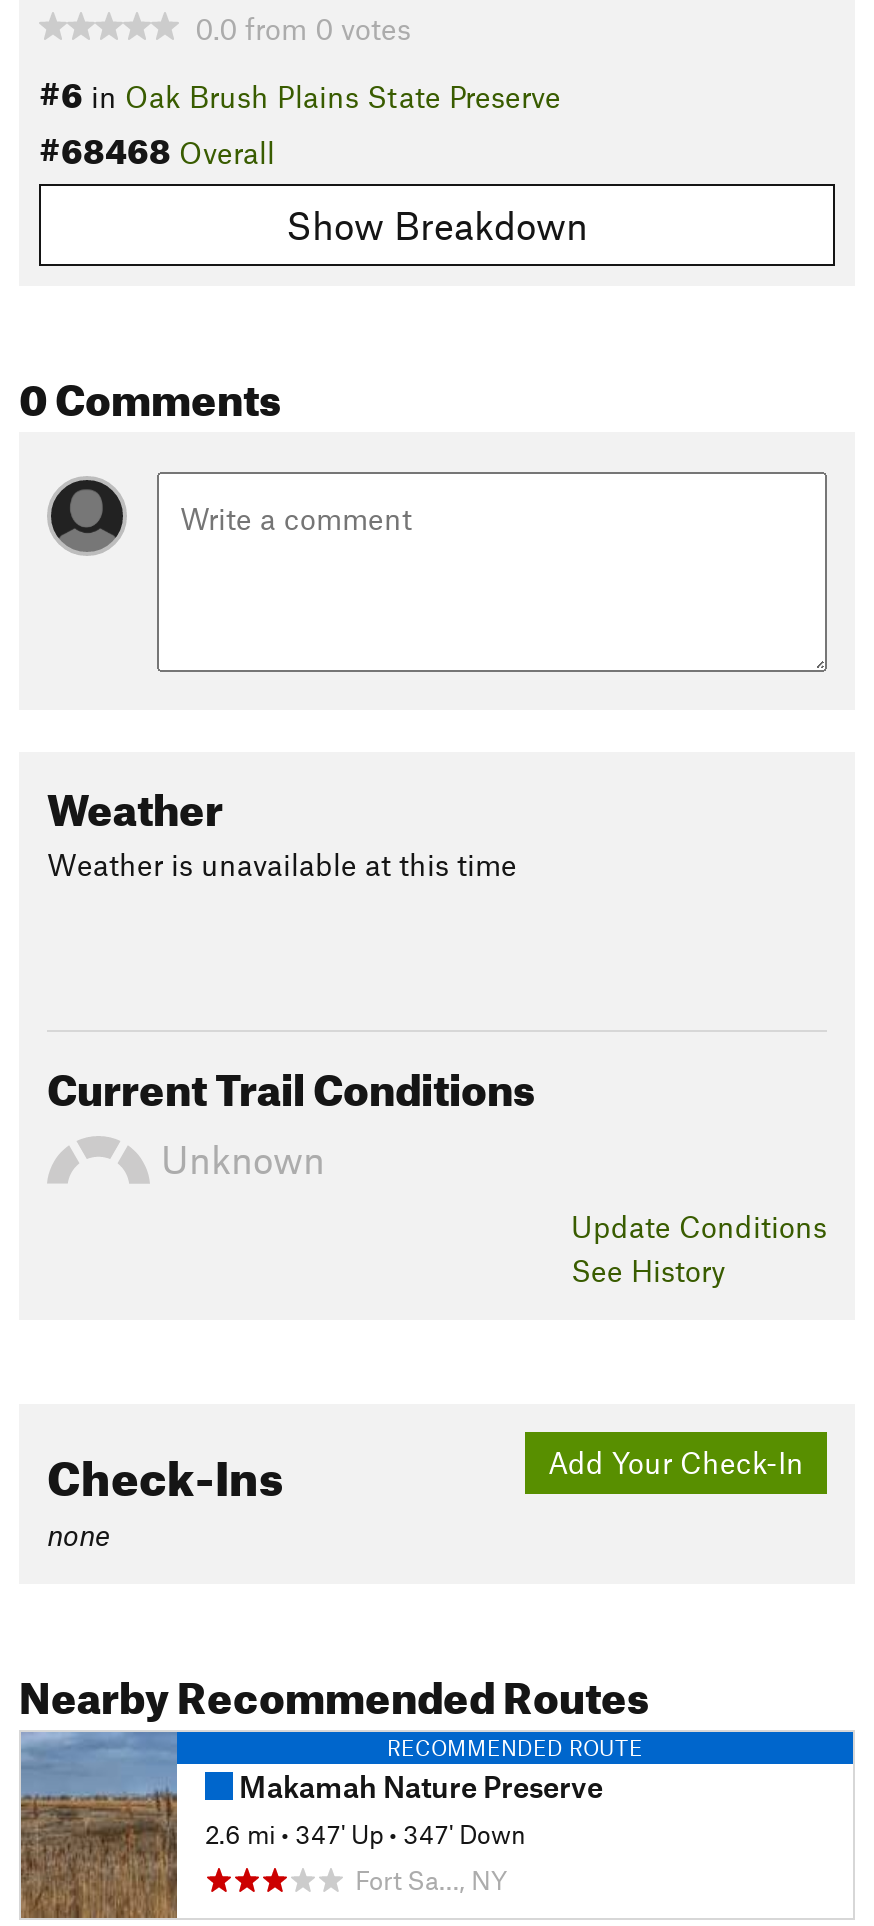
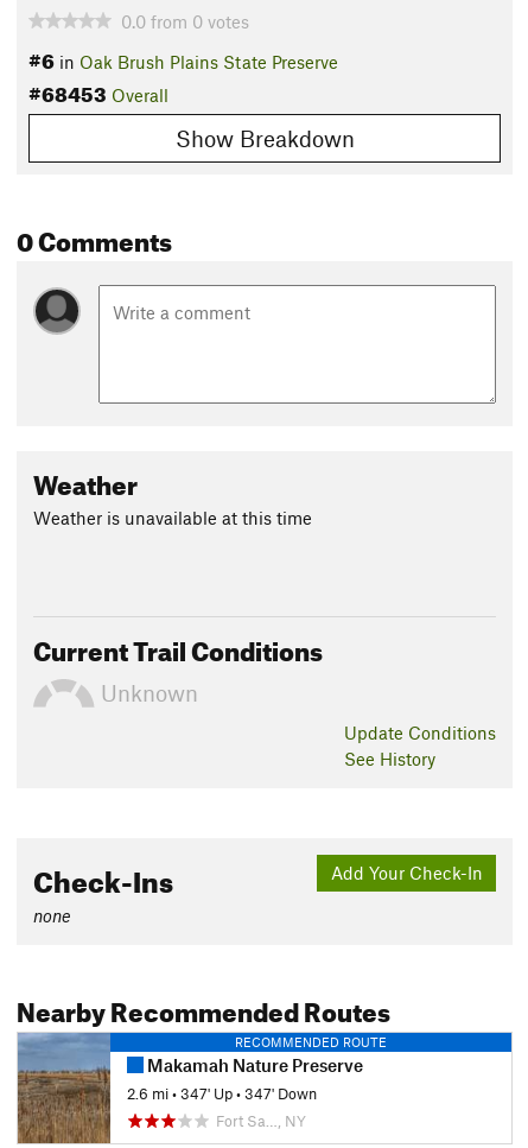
- #68468 Overall
+ #68453 Overall
